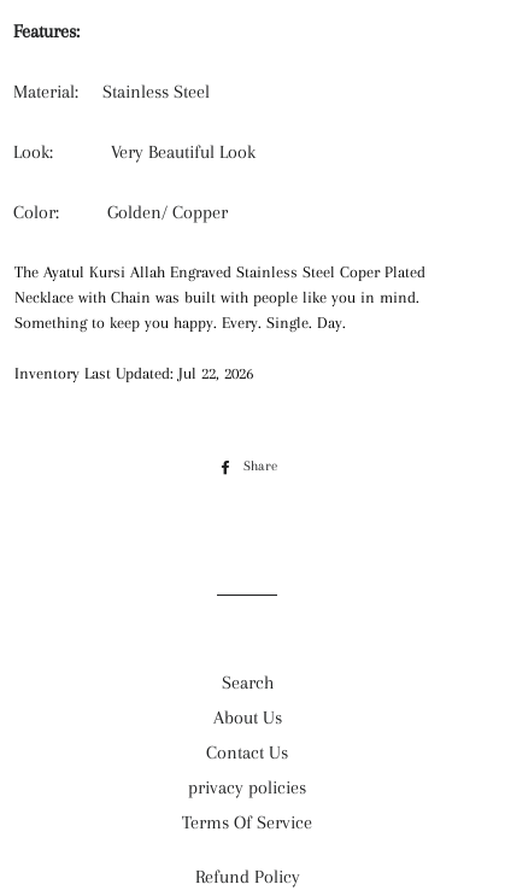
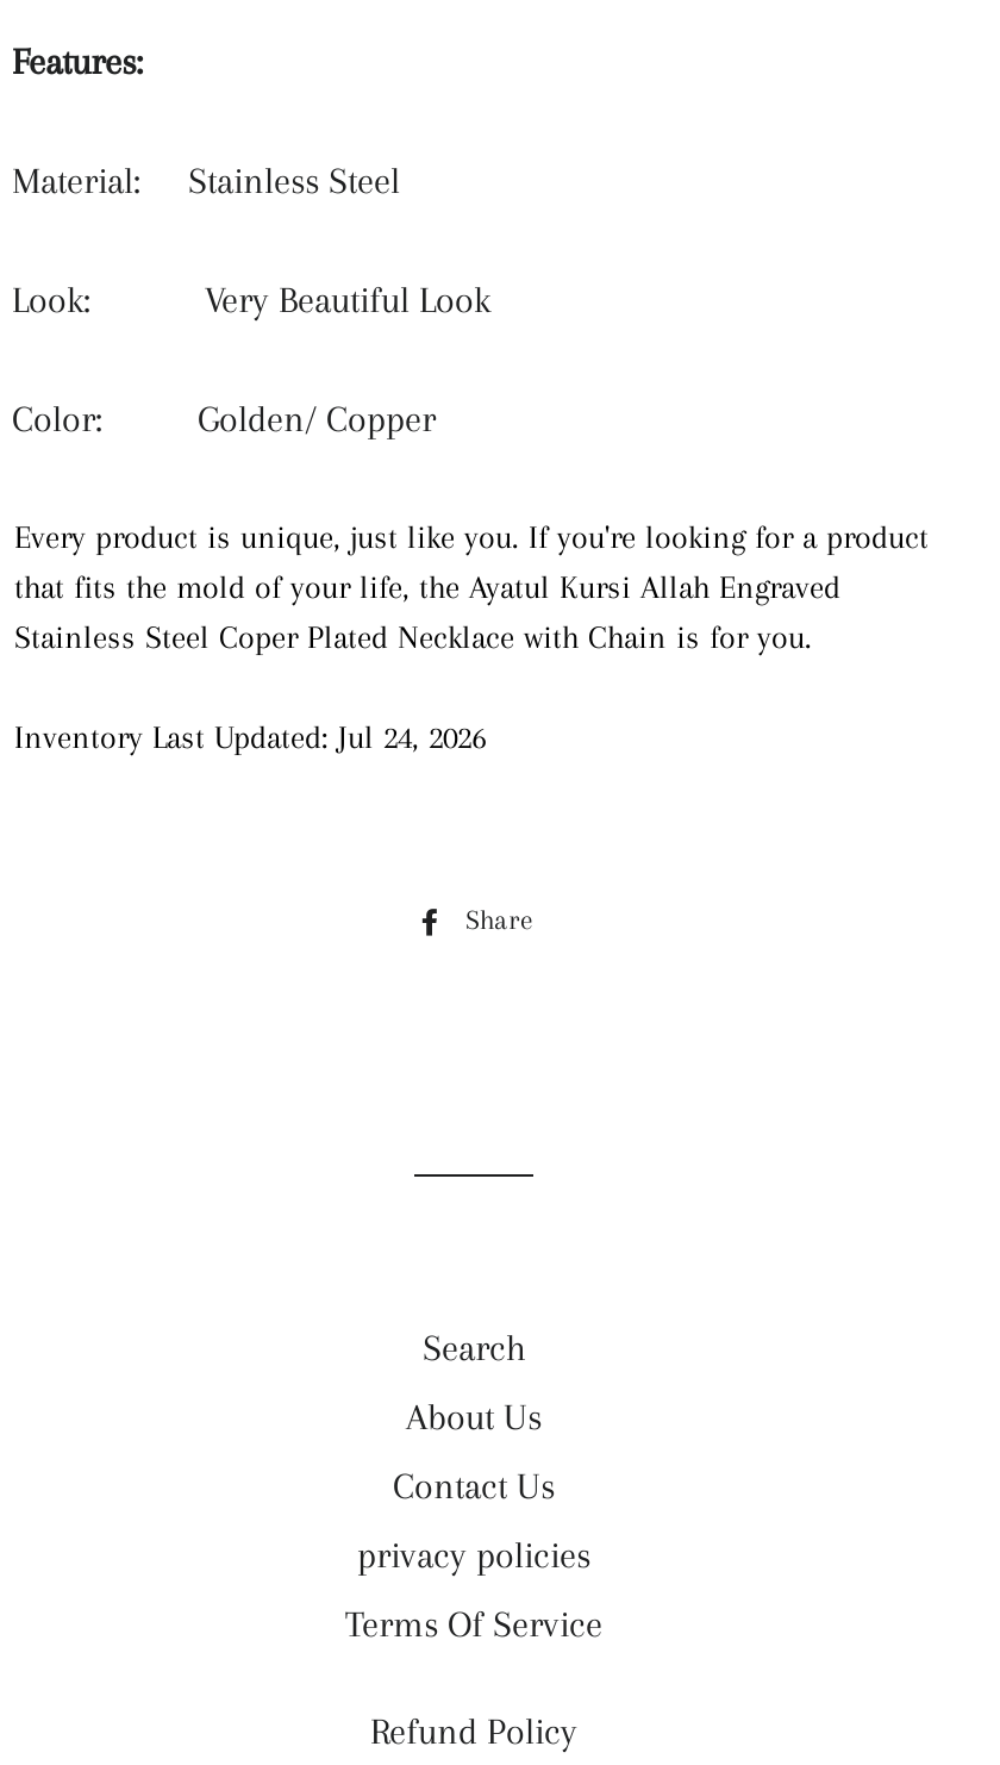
- The Ayatul Kursi Allah Engraved Stainless Steel Coper Plated
- Necklace with Chain was built with people like you in mind.
- Something to keep you happy. Every. Single. Day.
+ Every product is unique, just like you. If you're looking for a product
+ that fits the mold of your life, the Ayatul Kursi Allah Engraved
+ Stainless Steel Coper Plated Necklace with Chain is for you.

- Inventory Last Updated: Jul 22, 2026
+ Inventory Last Updated: Jul 24, 2026
